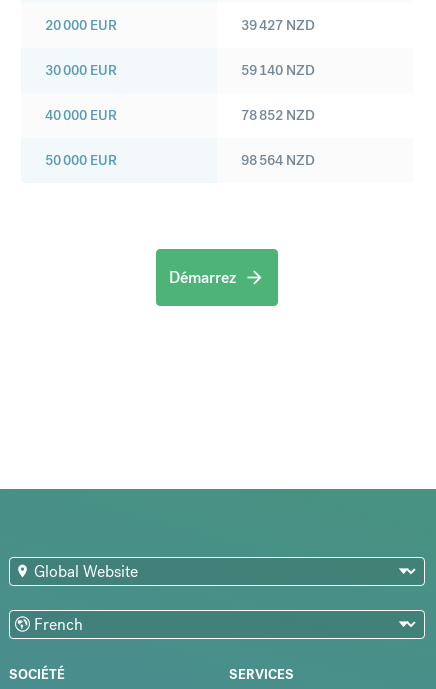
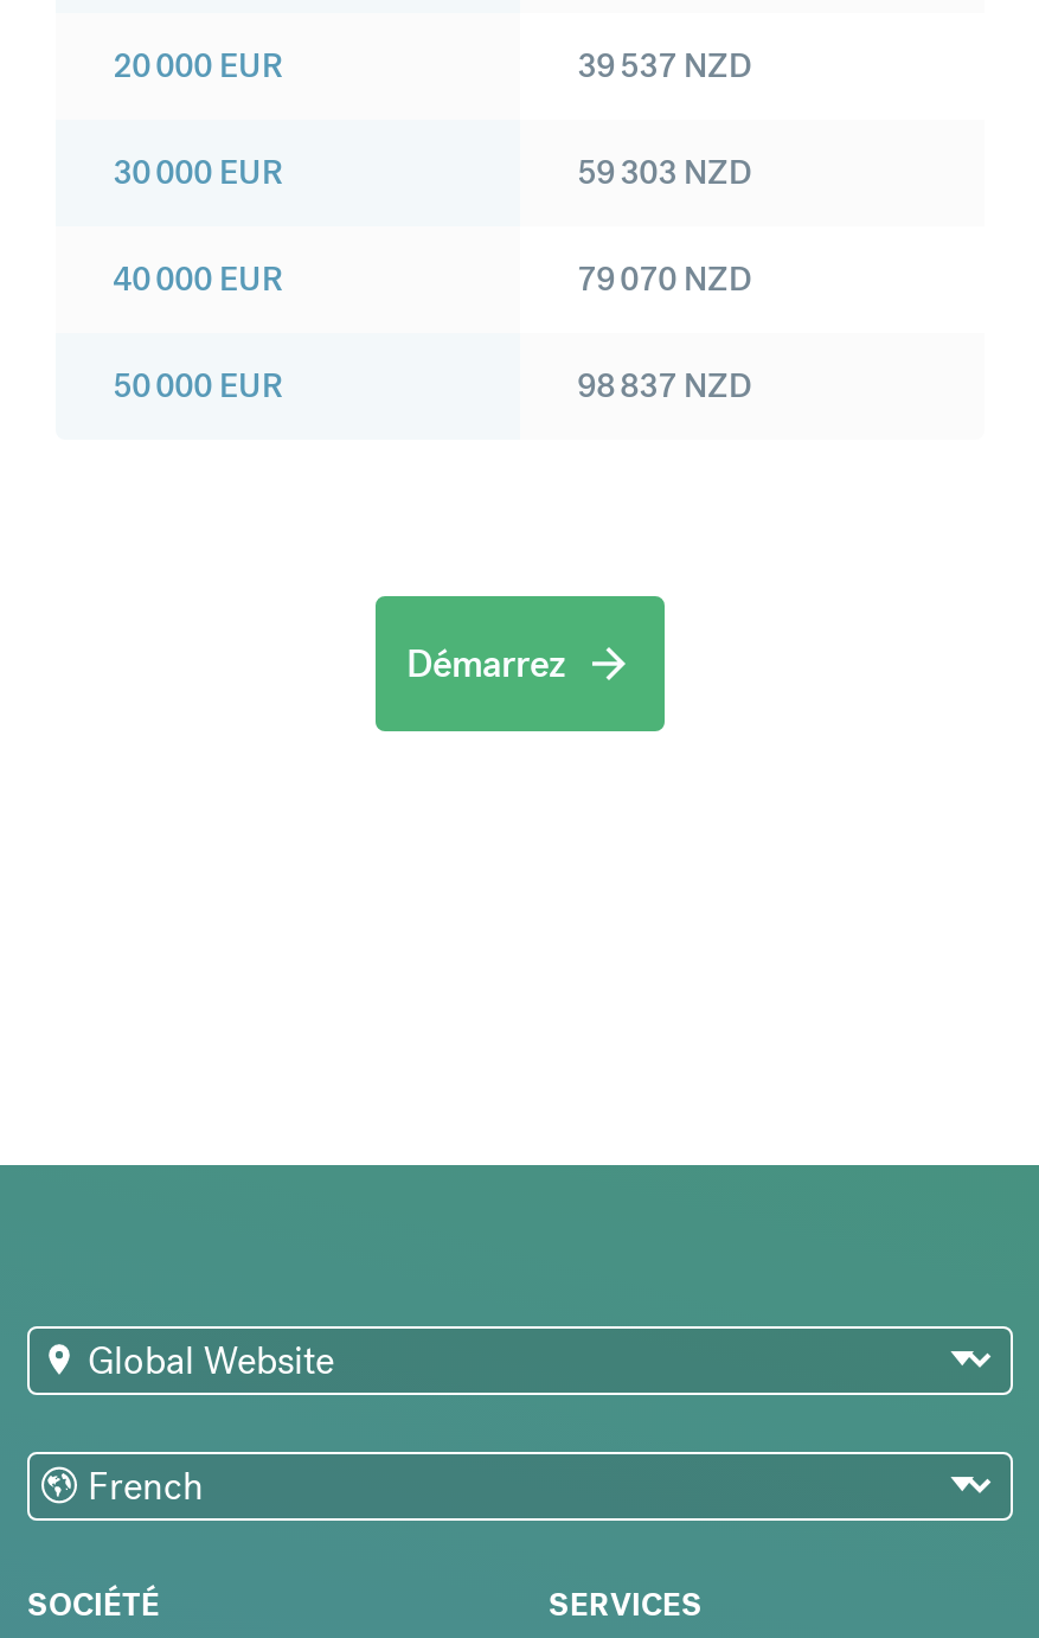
- 39 427 NZD
+ 39 537 NZD

- 59 140 NZD
+ 59 303 NZD

- 78 852 NZD
+ 79 070 NZD

- 98 564 NZD
+ 98 837 NZD
